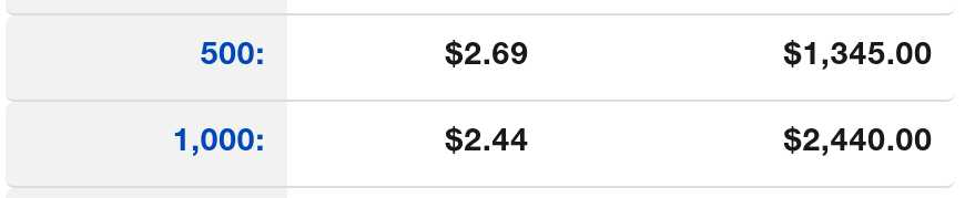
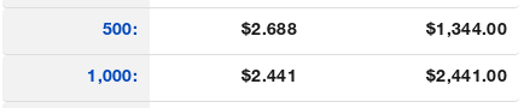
- $2.69
+ $2.688

- $1,345.00
+ $1,344.00

- $2.44
+ $2.441

- $2,440.00
+ $2,441.00
